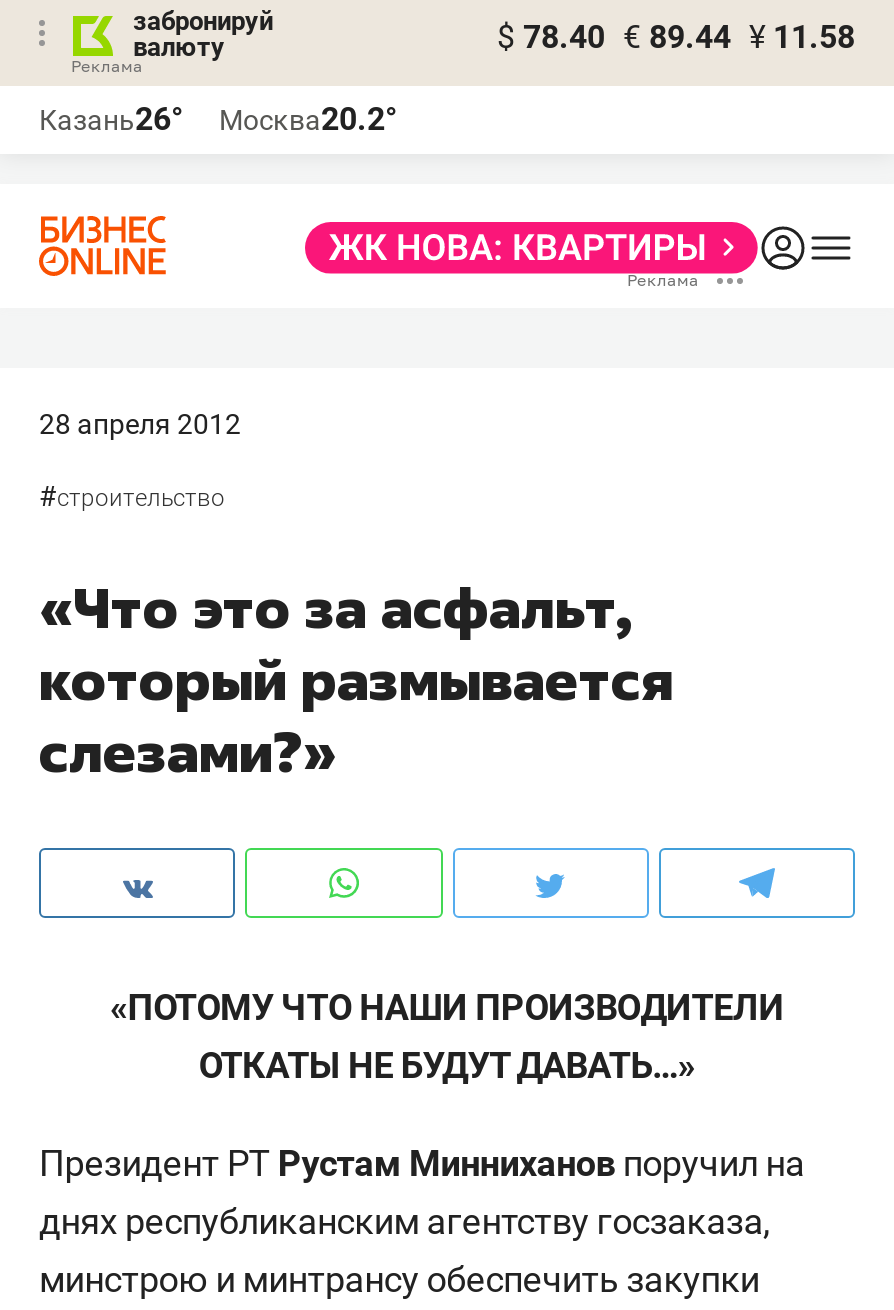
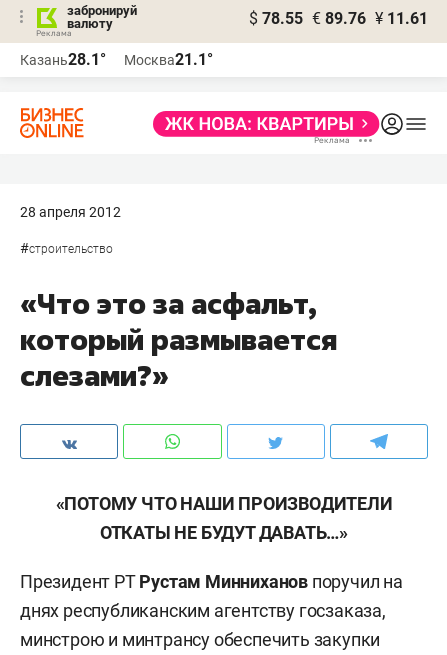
- $ 78.40 € 89.44 ¥ 11.58
+ $ 78.55 € 89.76 ¥ 11.61

- Казань26°
+ Казань28.1°

- Москва20.2°
+ Москва21.1°
